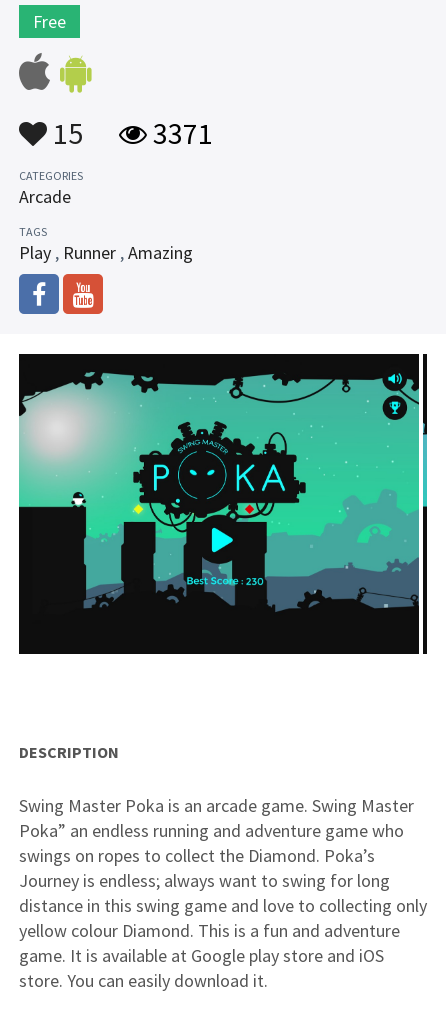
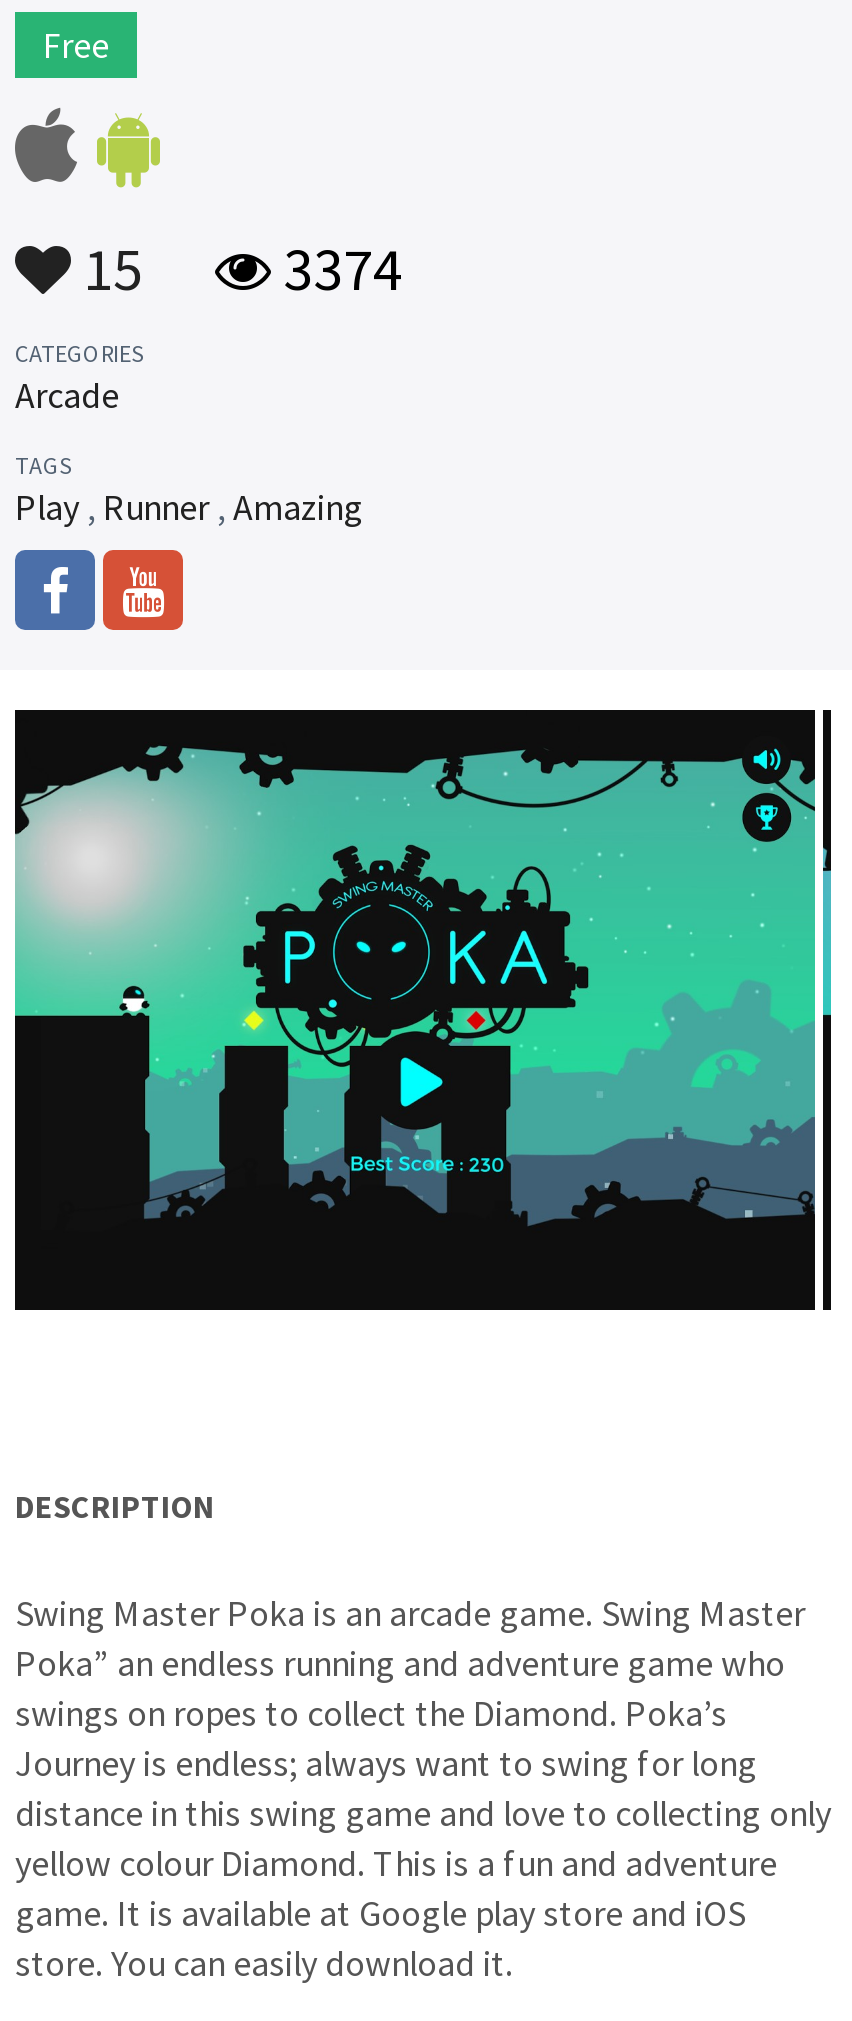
- 15 3371
+ 15 3374
